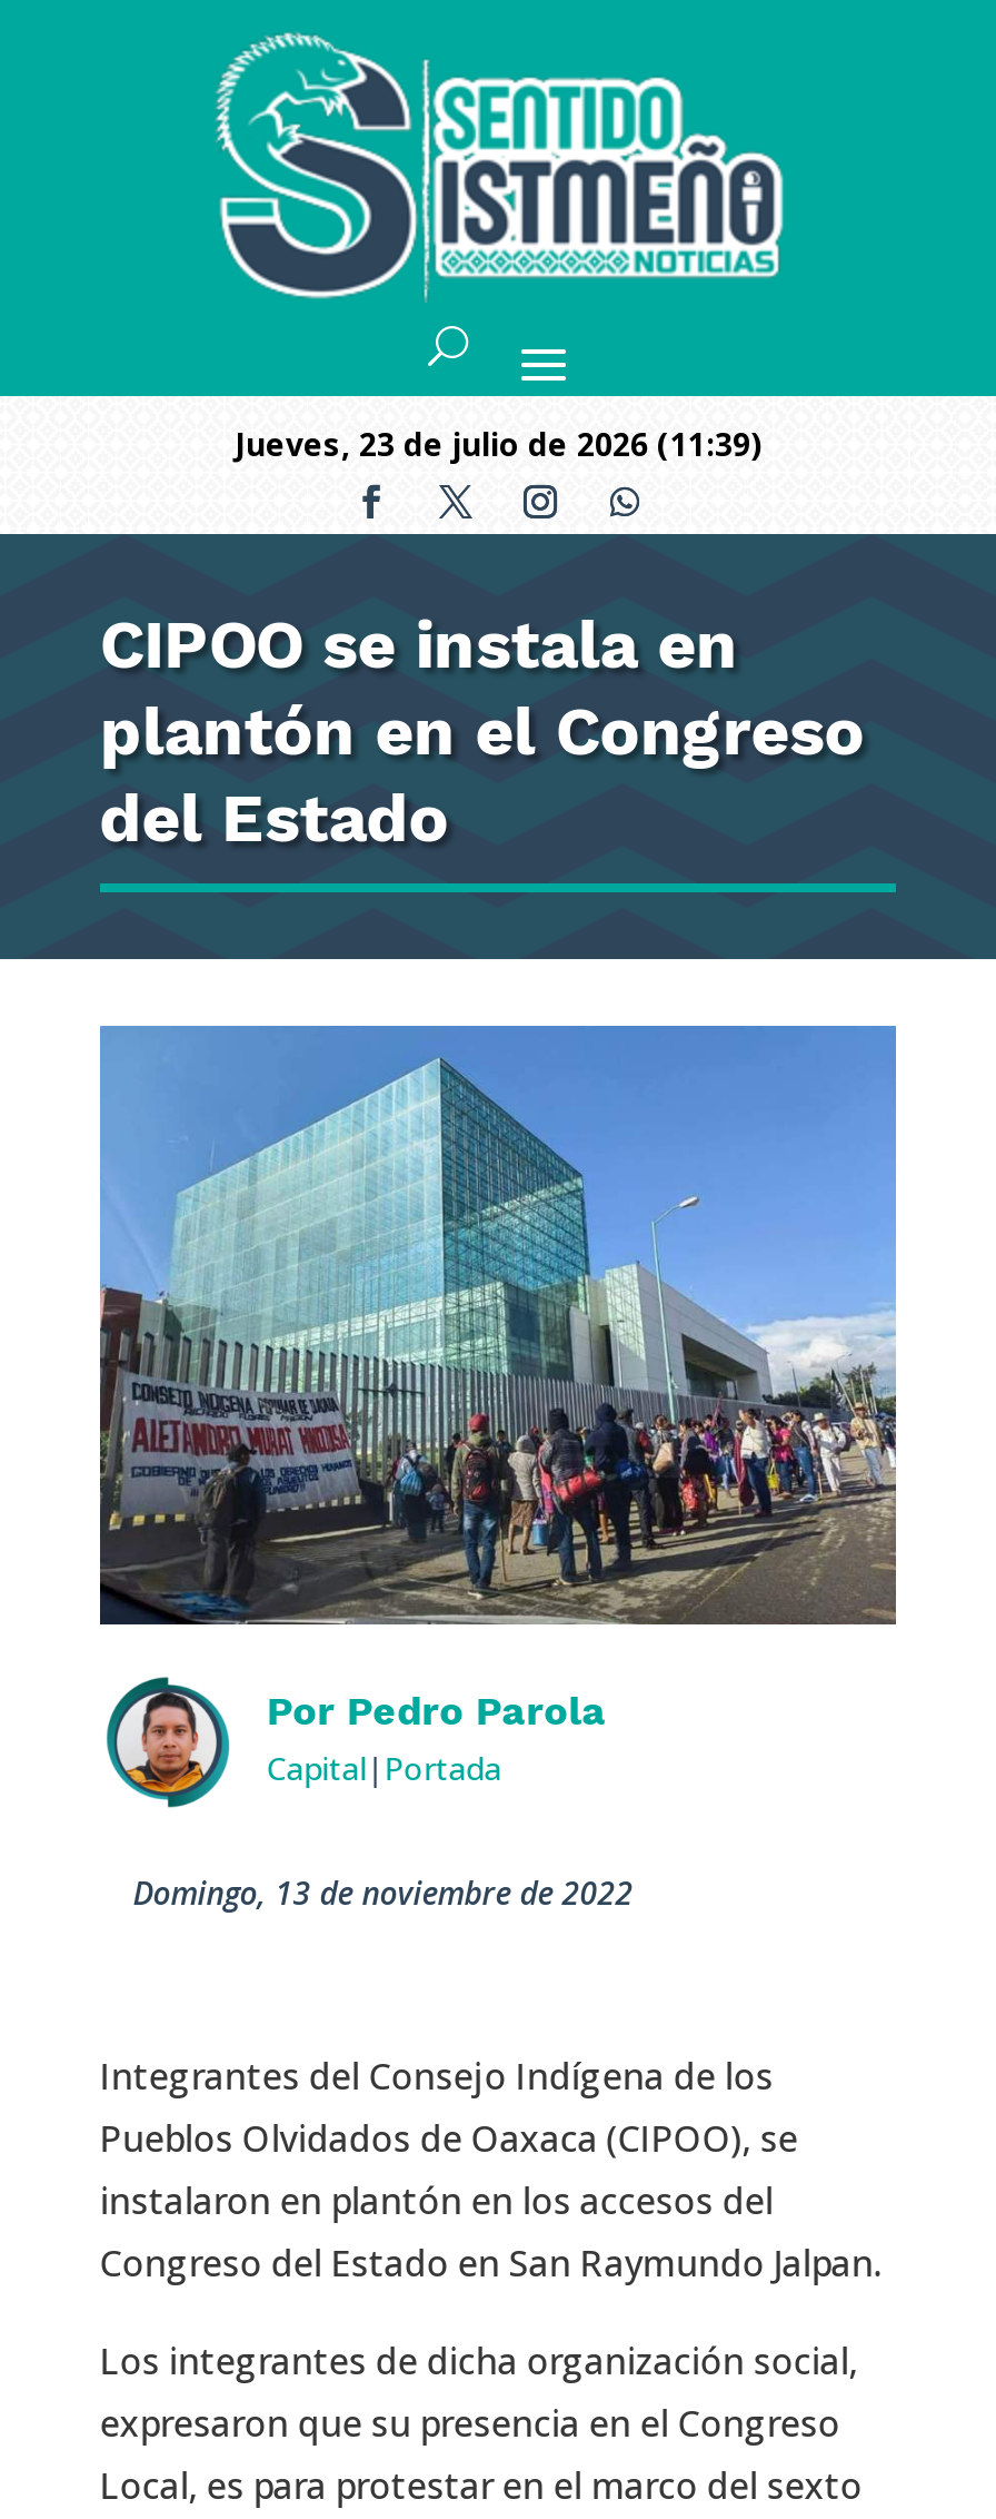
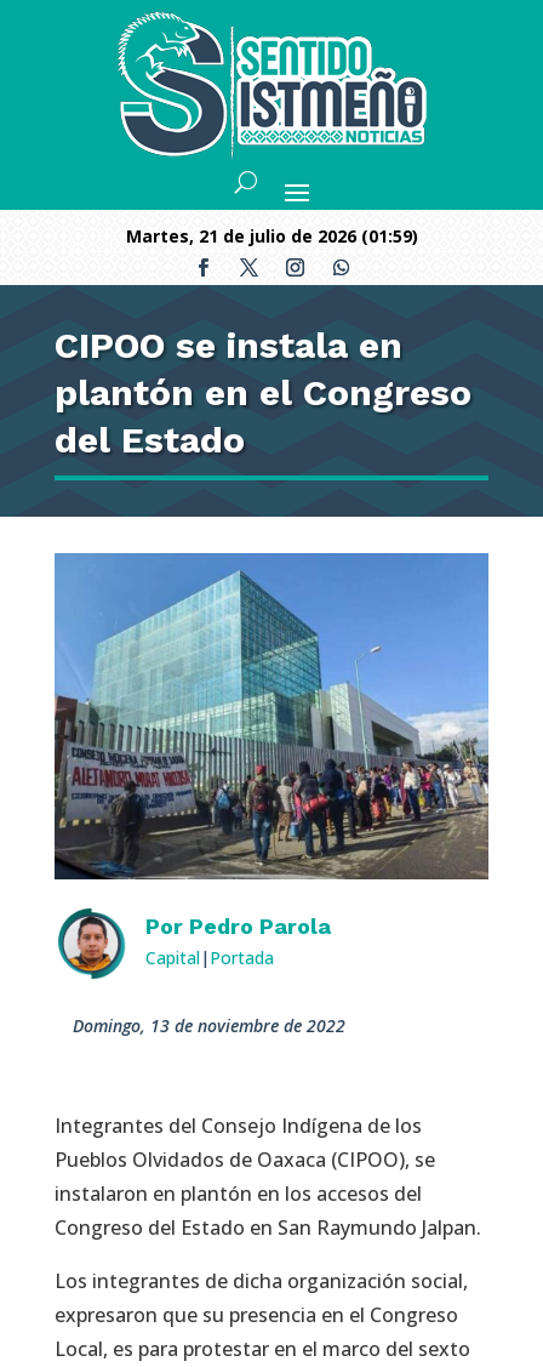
- jueves, 23 de julio de 2026 (11:39)
+ martes, 21 de julio de 2026 (01:59)
